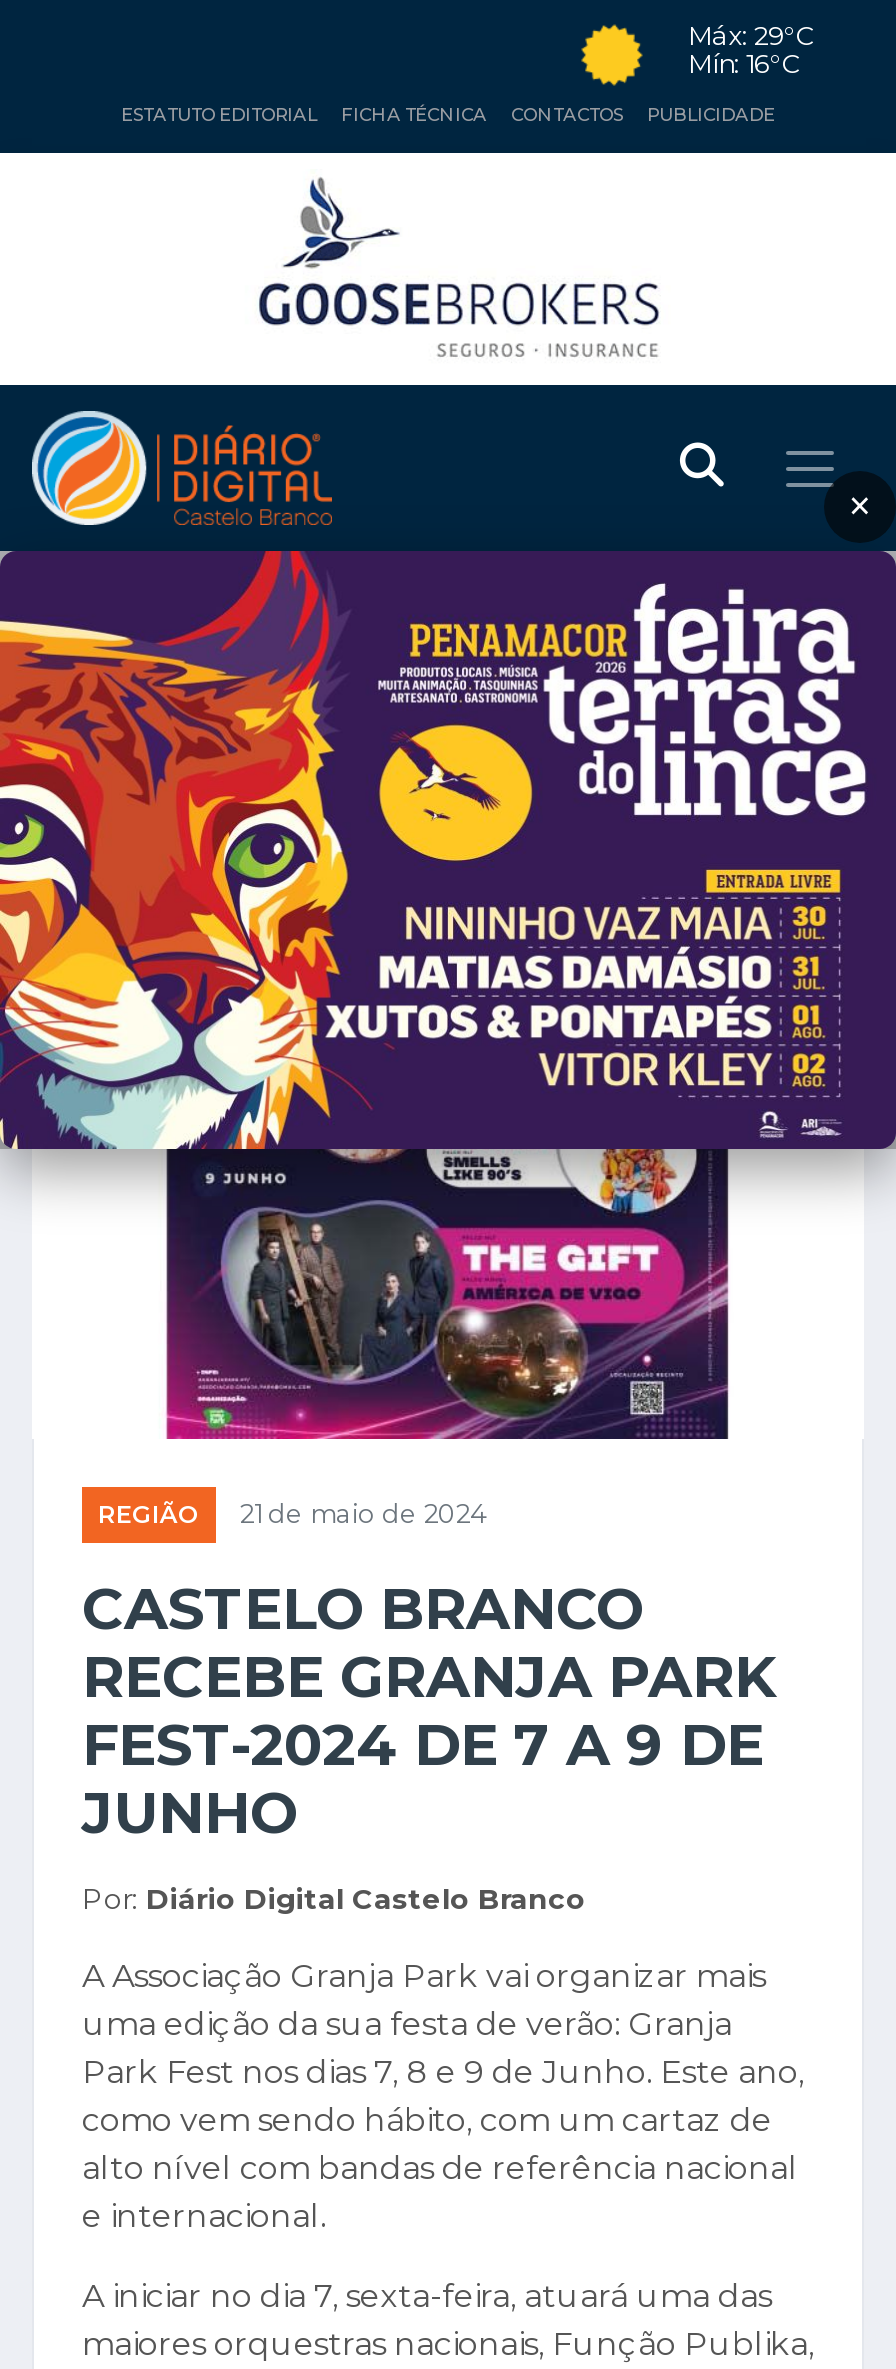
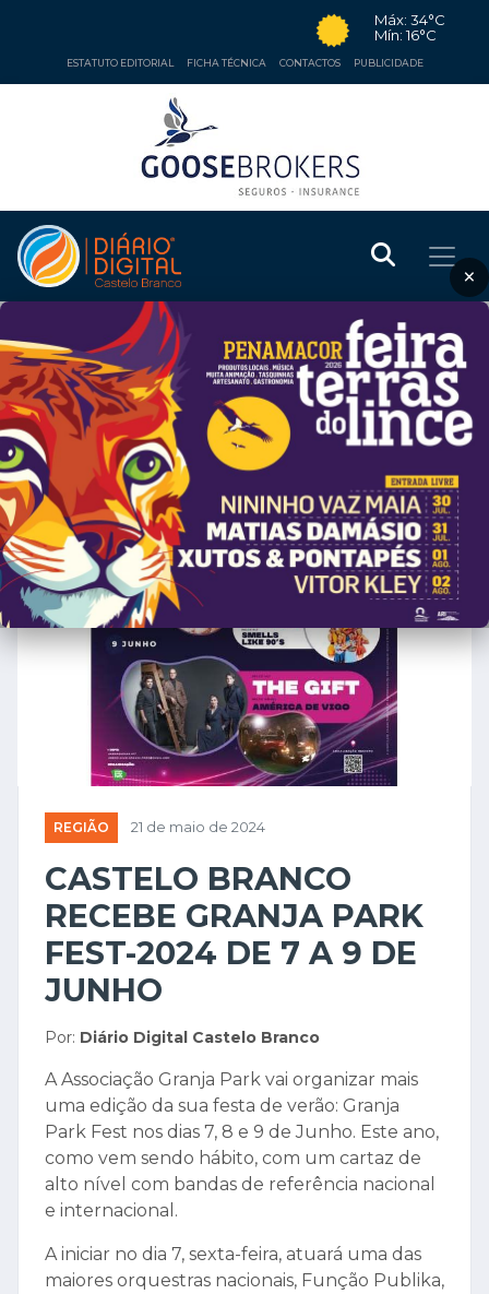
- Máx: 29°C
+ Máx: 34°C
